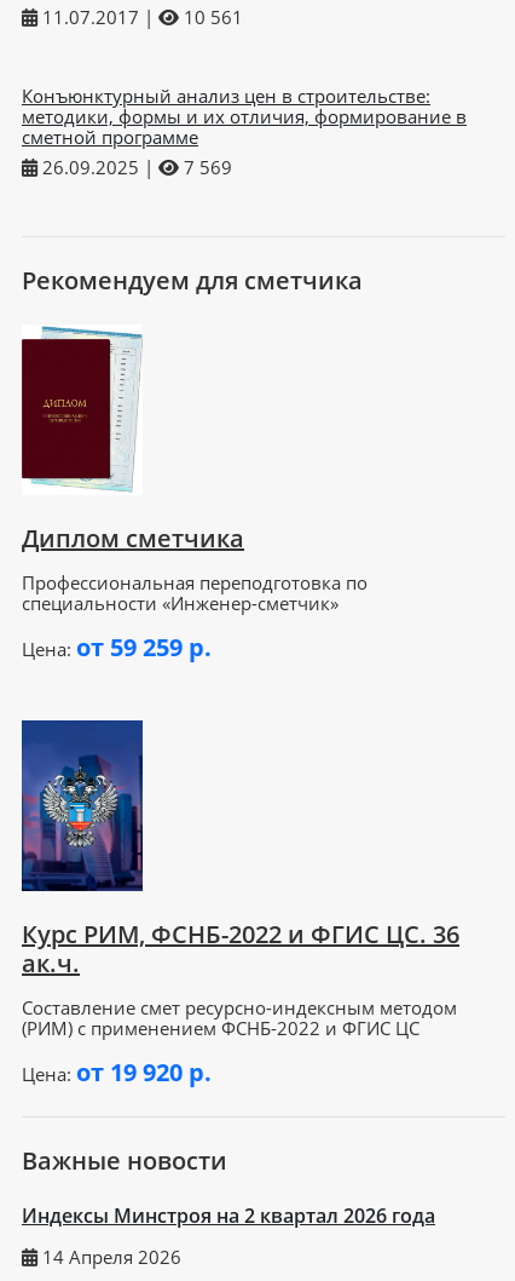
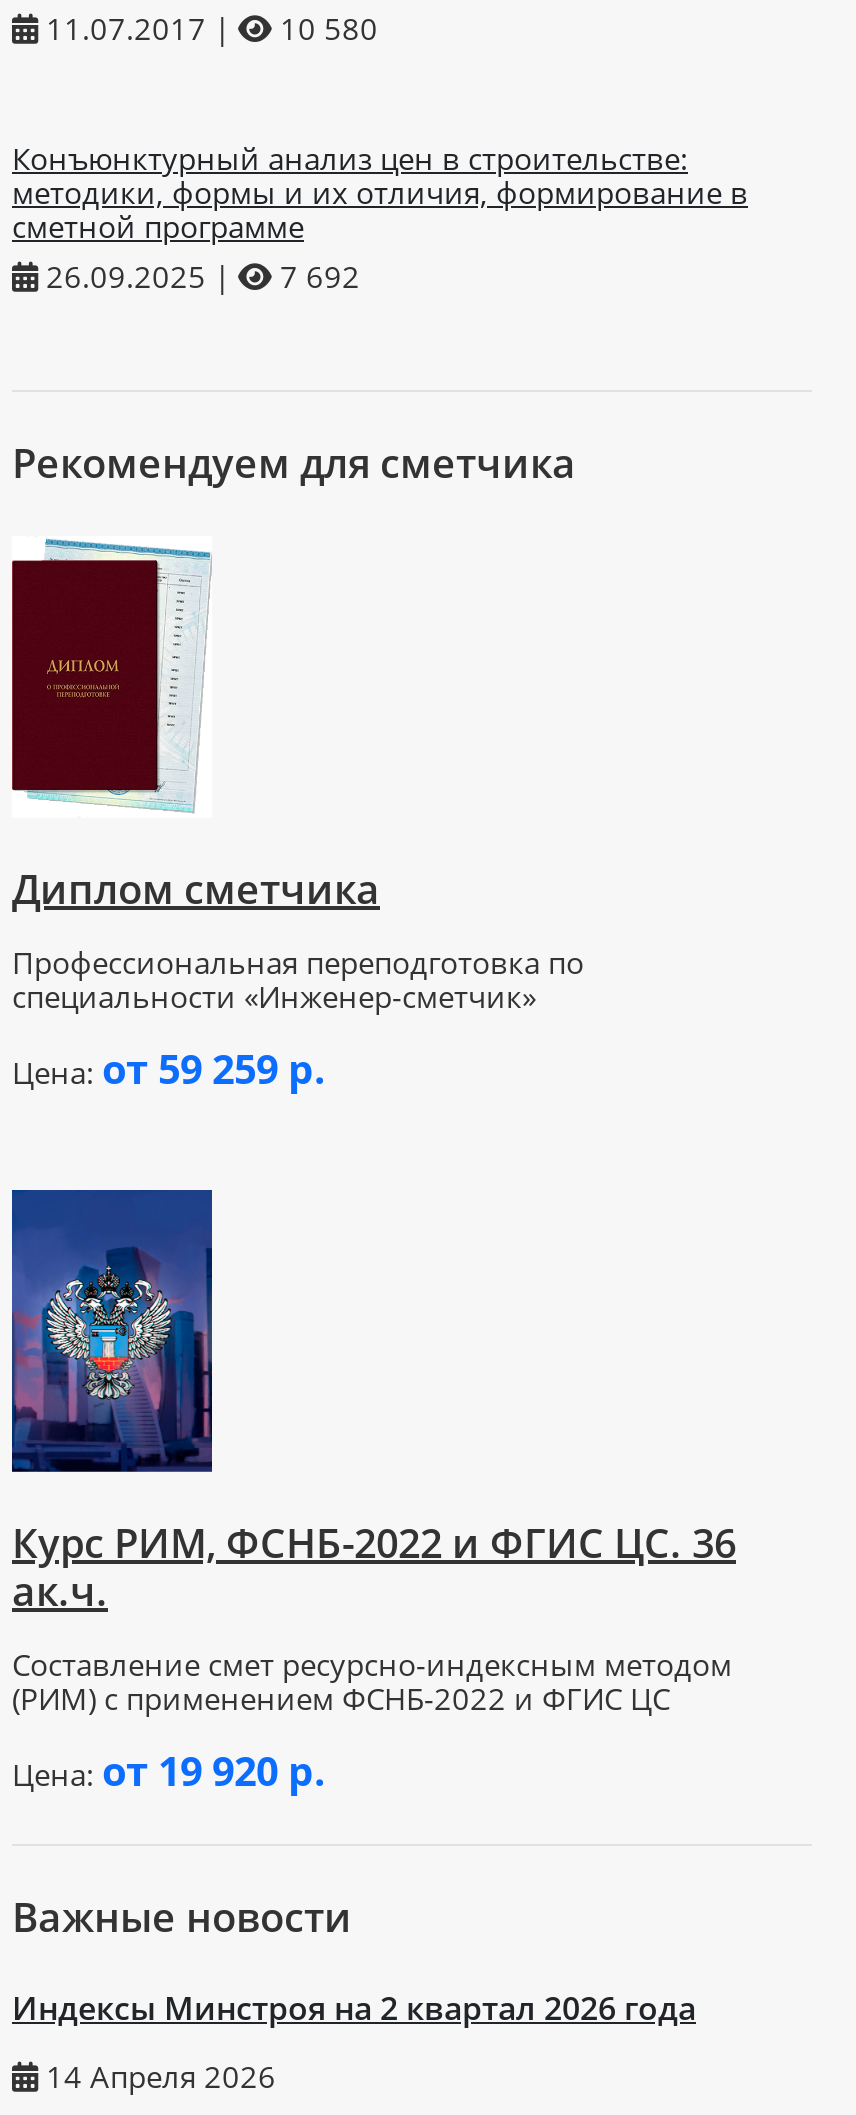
- 10 561
+ 10 580

- 7 569
+ 7 692
